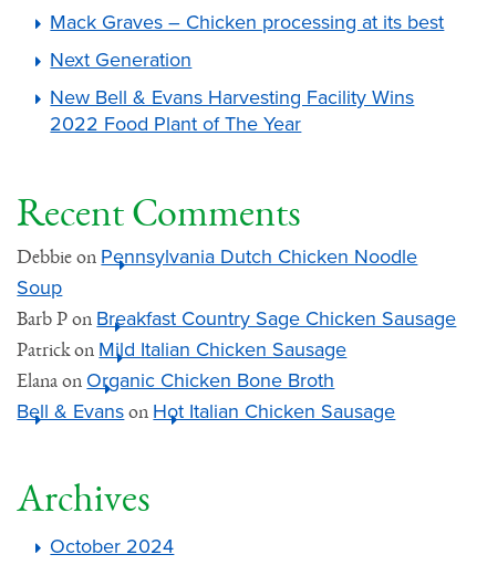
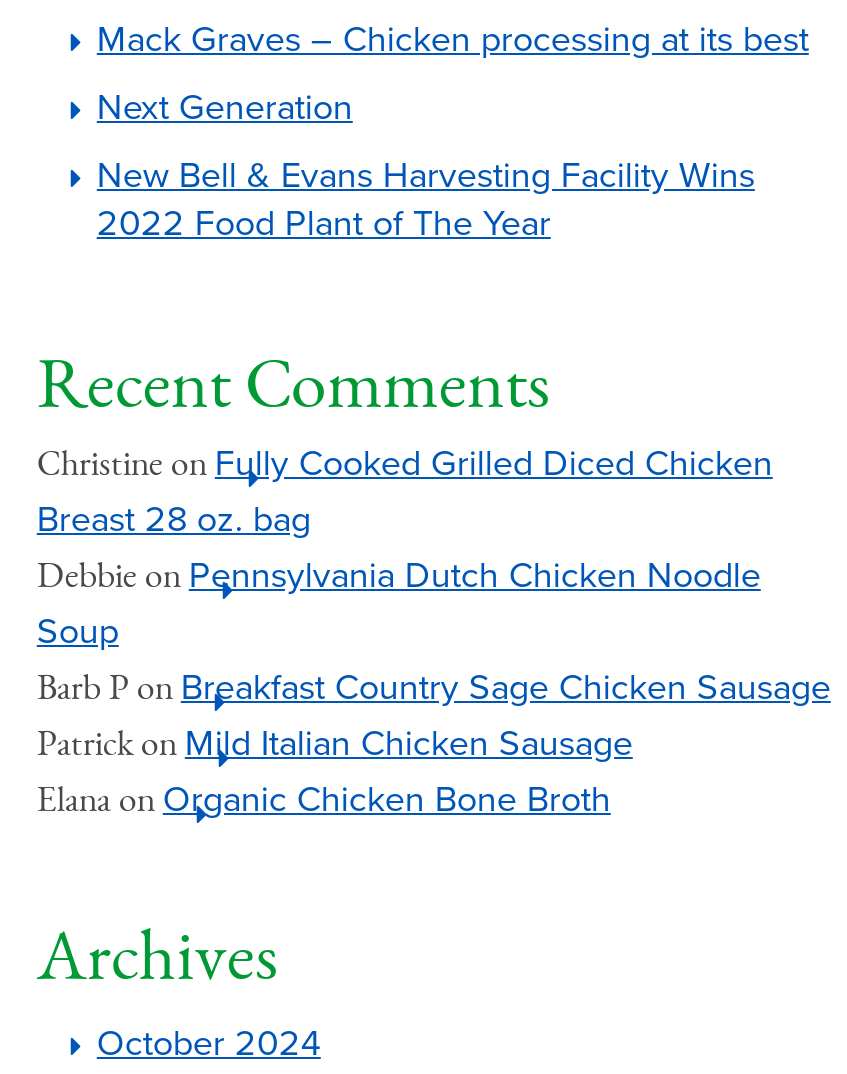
+ Christine on Fully Cooked Grilled Diced Chicken
+ Breast 28 oz. bag

moved down: Debbie on Pennsylvania Dutch Chicken Noodle | Soup | Barb P on Breakfast Country Sage Chicken Sausage | Patrick on Mild Italian Chicken Sausage | Elana on Organic Chicken Bone Broth

- Bell & Evans on Hot Italian Chicken Sausage
